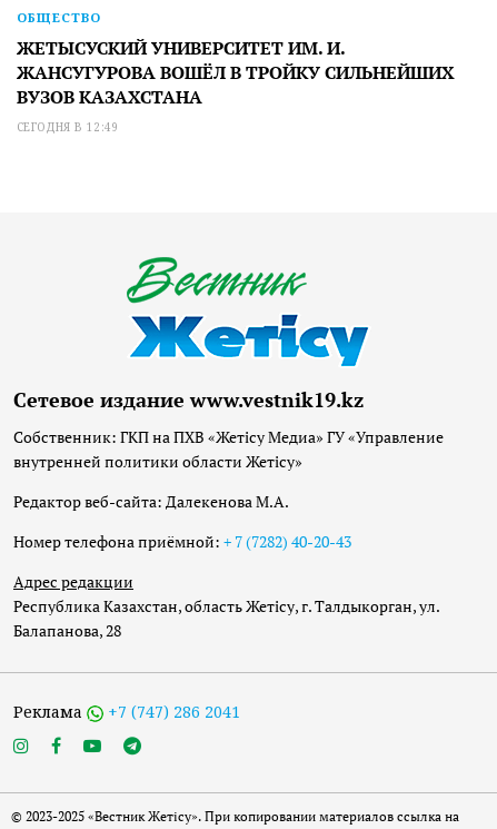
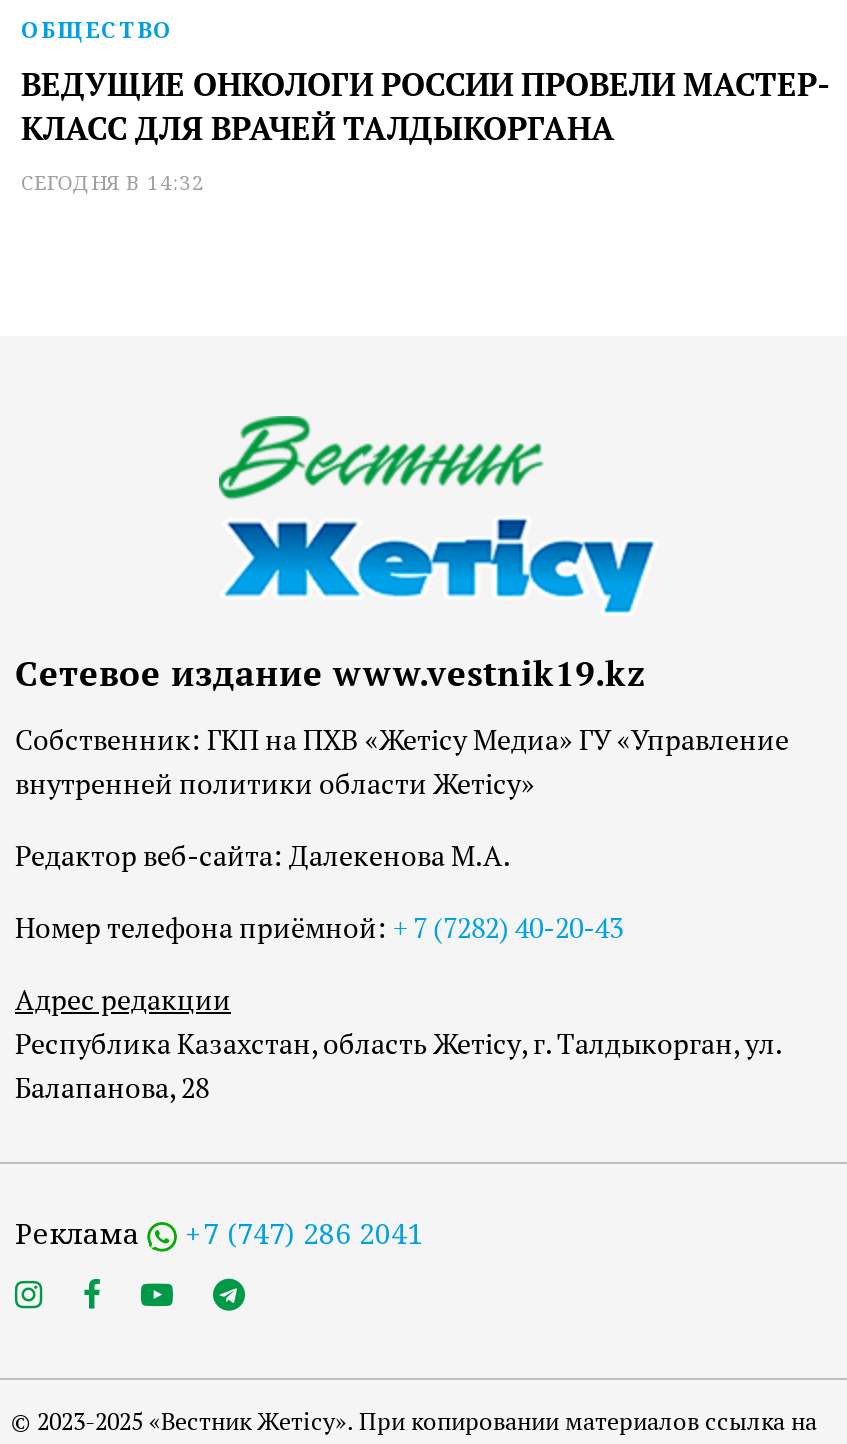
- ЖЕТЫСУСКИЙ УНИВЕРСИТЕТ ИМ. И.
- ЖАНСУГУРОВА ВОШЁЛ В ТРОЙКУ СИЛЬНЕЙШИХ
- ВУЗОВ КАЗАХСТАНА
- СЕГОДНЯ В 12:49
+ ВЕДУЩИЕ ОНКОЛОГИ РОССИИ ПРОВЕЛИ МАСТЕР-
+ КЛАСС ДЛЯ ВРАЧЕЙ ТАЛДЫКОРГАНА
+ СЕГОДНЯ В 14:32
